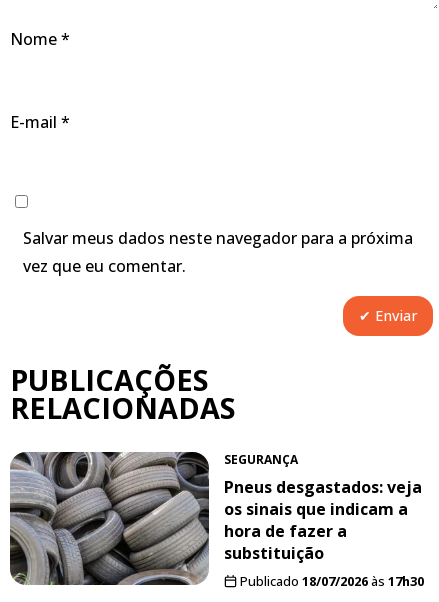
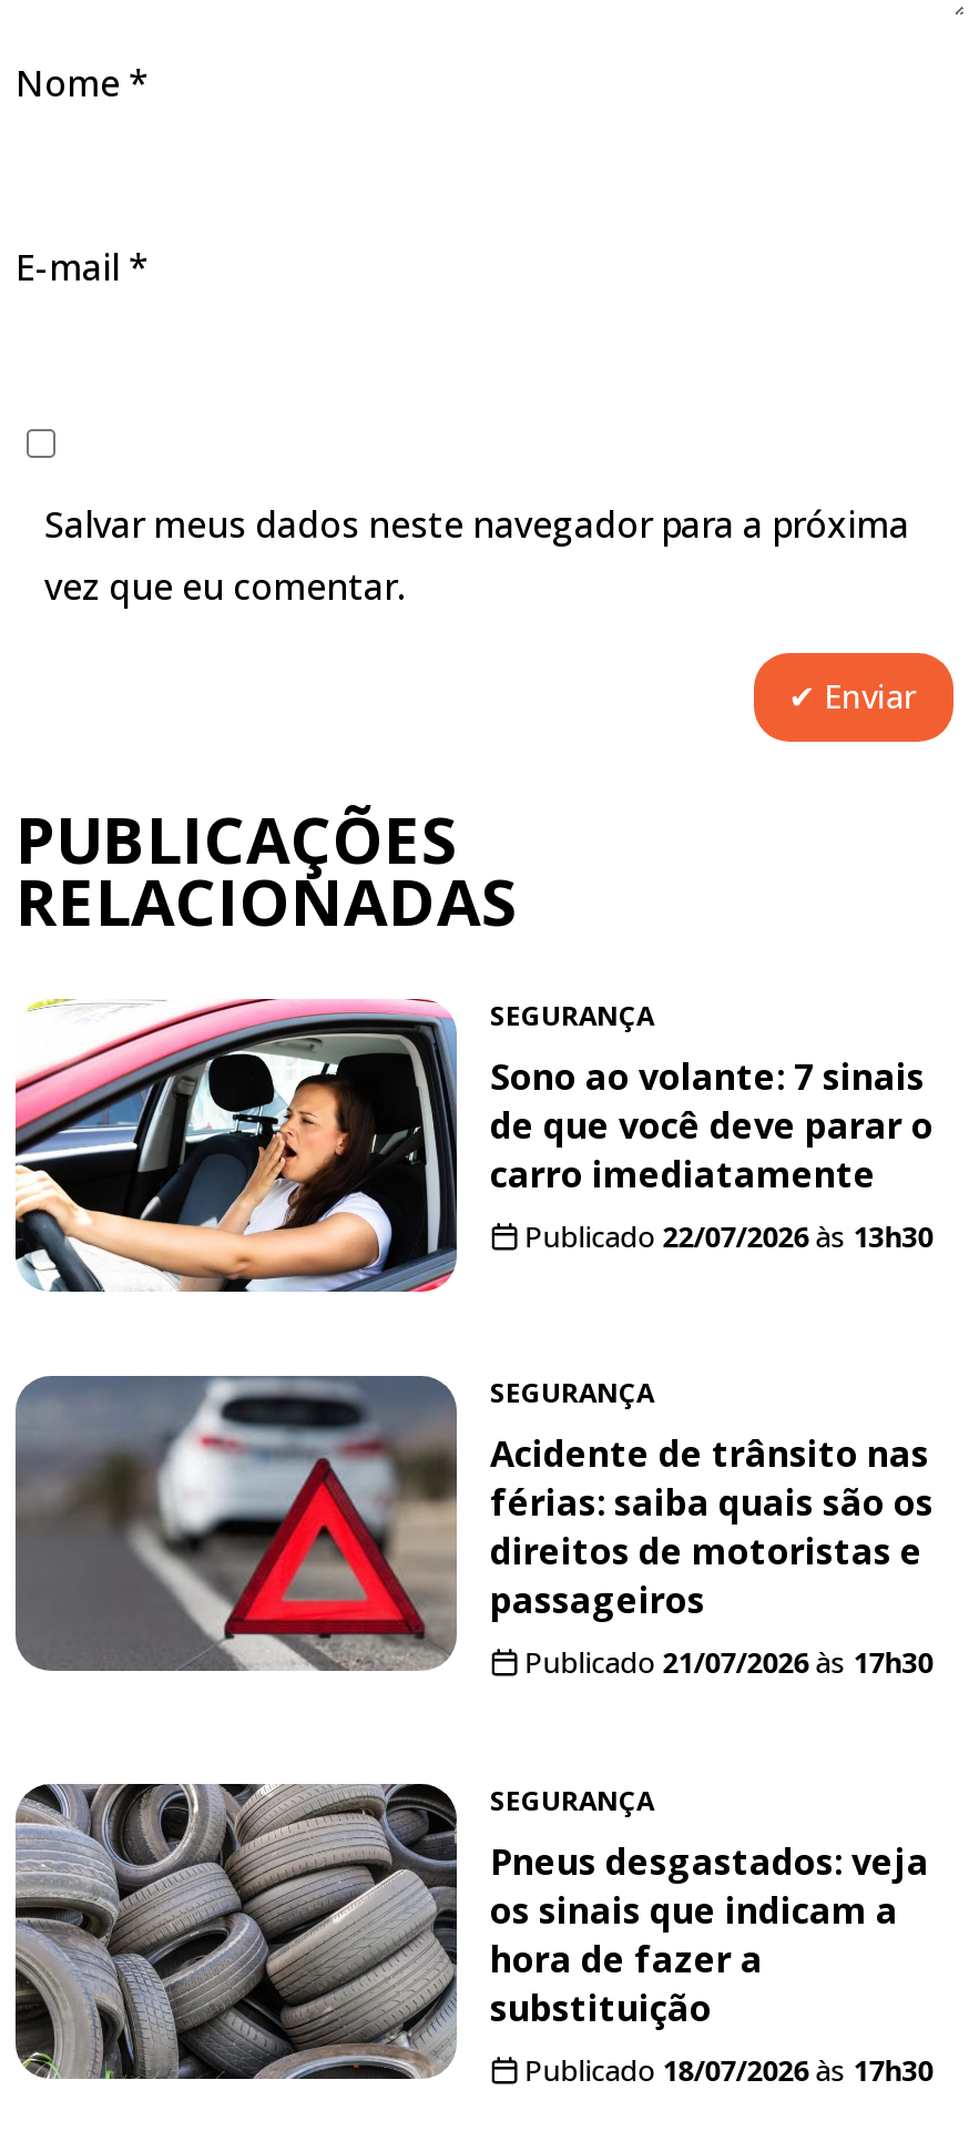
+ [image]
+ Sono ao volante: 7 sinais
+ de que você deve parar o
+ carro imediatamente
+ Publicado 22/07/2026às 13h30

+ [image]
+ SEGURANÇA
+ Acidente de trânsito nas
+ férias: saiba quais são os
+ direitos de motoristas e
+ passageiros
+ Publicado 21/07/2026às 17h30
+ SEGURANÇA
